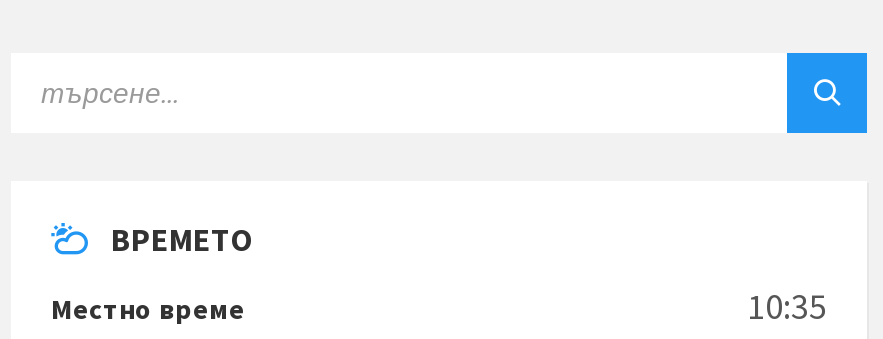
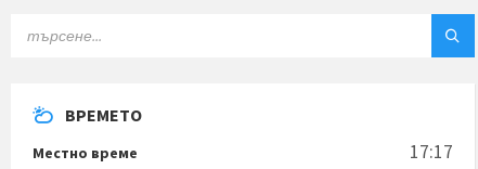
- 10:35
+ 17:17
